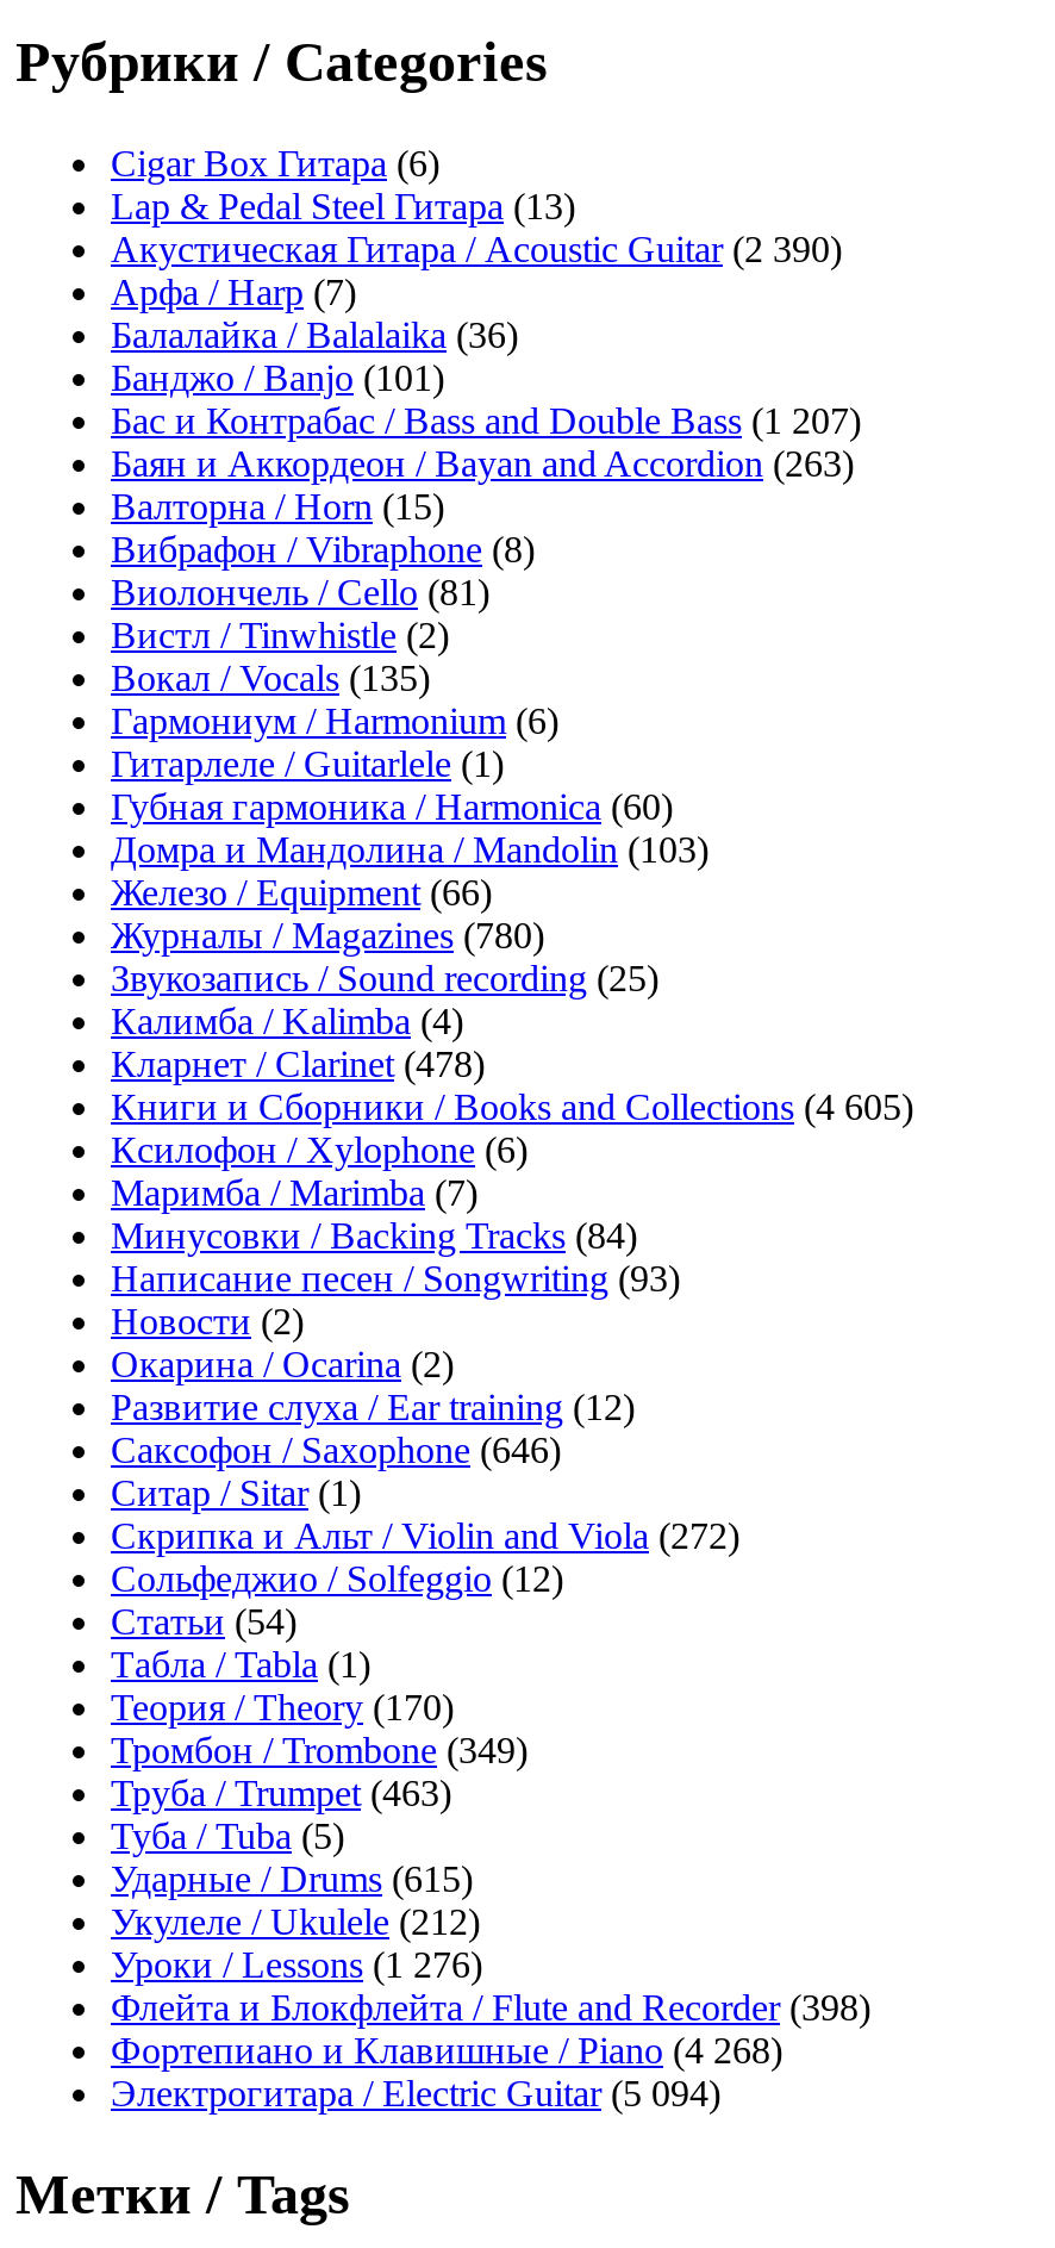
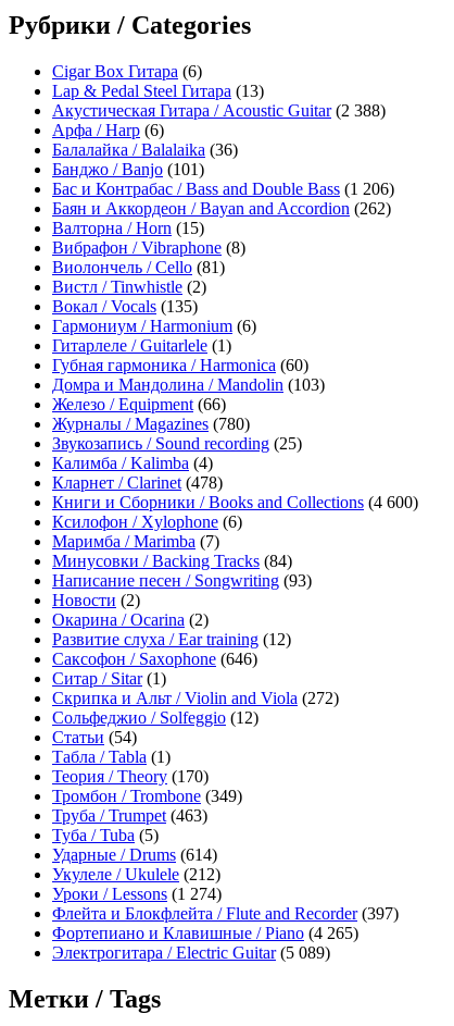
- Акустическая Гитара / Acoustic Guitar (2 390)
+ Акустическая Гитара / Acoustic Guitar (2 388)

- Арфа / Harp (7)
+ Арфа / Harp (6)

- Бас и Контрабас / Bass and Double Bass (1 207)
+ Бас и Контрабас / Bass and Double Bass (1 206)

- Баян и Аккордеон / Bayan and Accordion (263)
+ Баян и Аккордеон / Bayan and Accordion (262)

- Книги и Сборники / Books and Collections (4 605)
+ Книги и Сборники / Books and Collections (4 600)

- Ударные / Drums (615)
+ Ударные / Drums (614)

- Уроки / Lessons (1 276)
+ Уроки / Lessons (1 274)

- Флейта и Блокфлейта / Flute and Recorder (398)
+ Флейта и Блокфлейта / Flute and Recorder (397)

- Фортепиано и Клавишные / Piano (4 268)
+ Фортепиано и Клавишные / Piano (4 265)

- Электрогитара / Electric Guitar (5 094)
+ Электрогитара / Electric Guitar (5 089)
